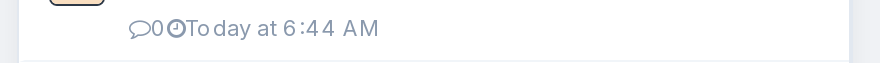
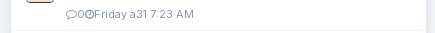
- 0 Today at 6:44 AM
+ 0 Friday a31 7:23 AM
